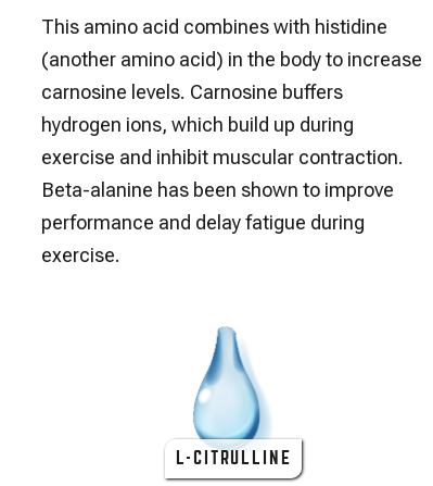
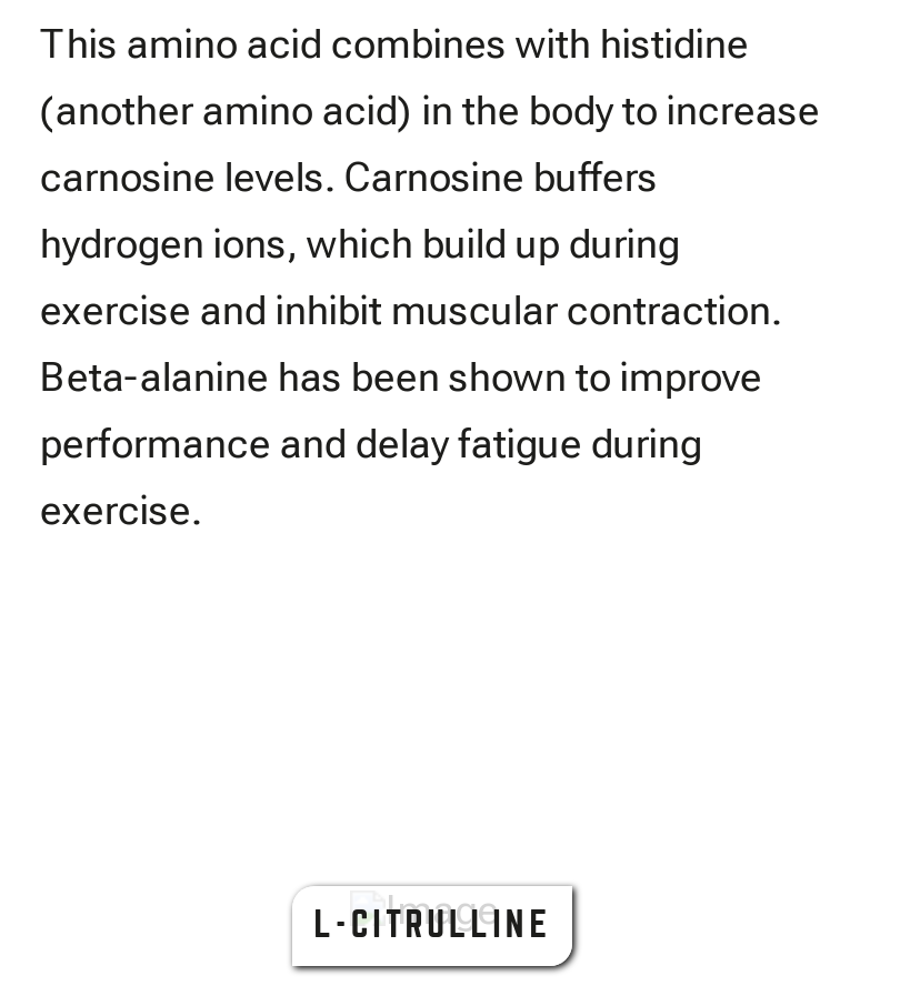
- [image]
